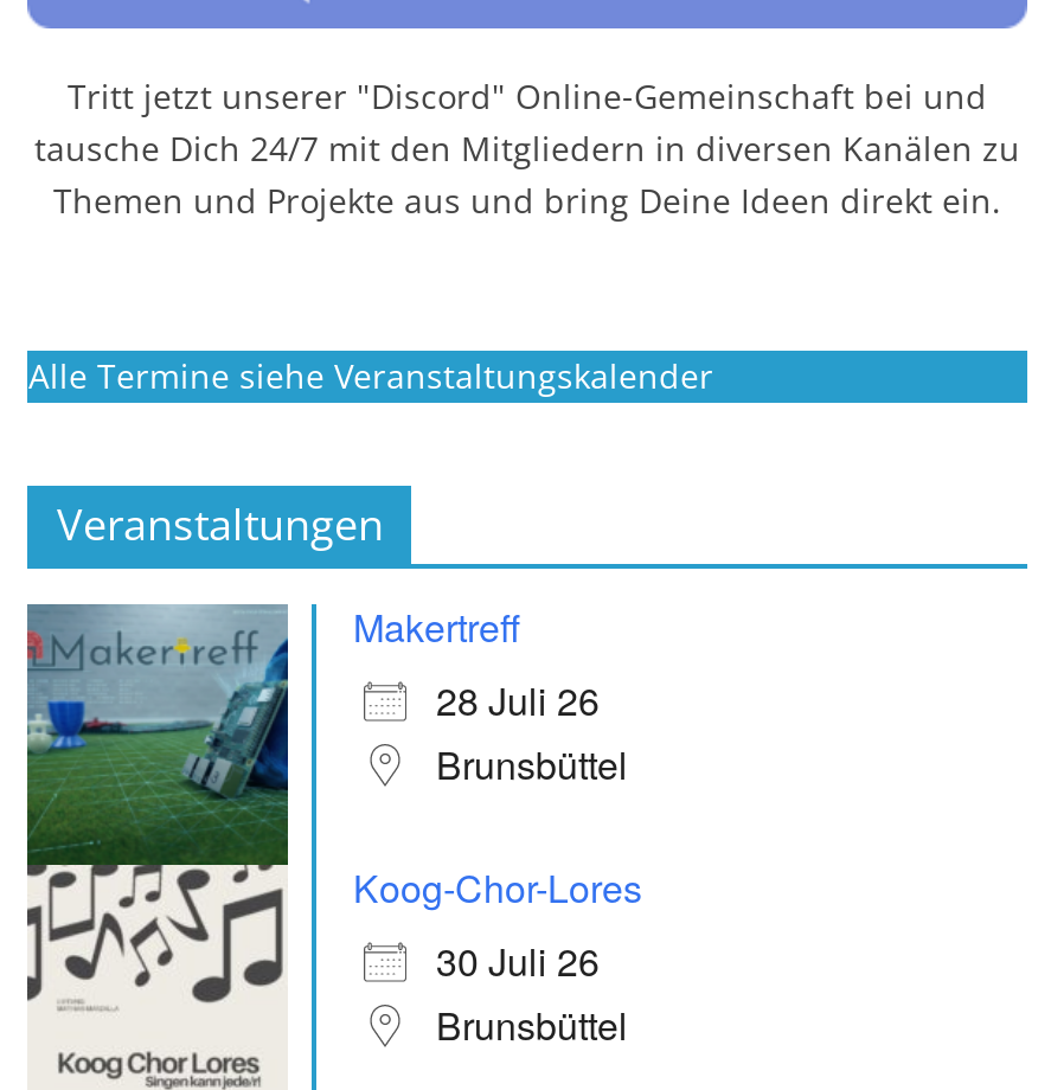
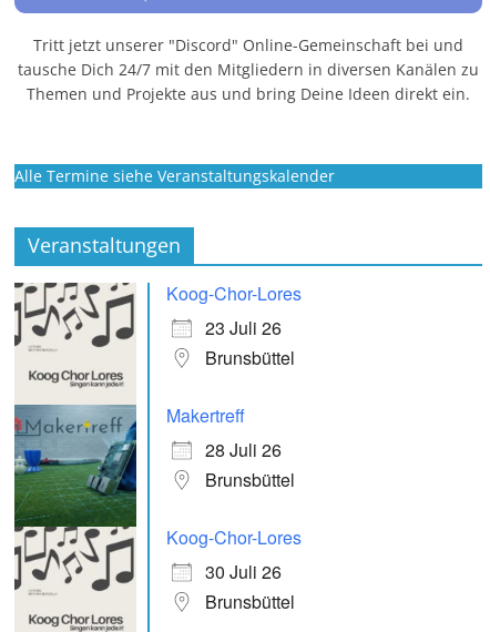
+ [image]
+ Koog-Chor-Lores
+ 23 Juli 26
+ Brunsbüttel
